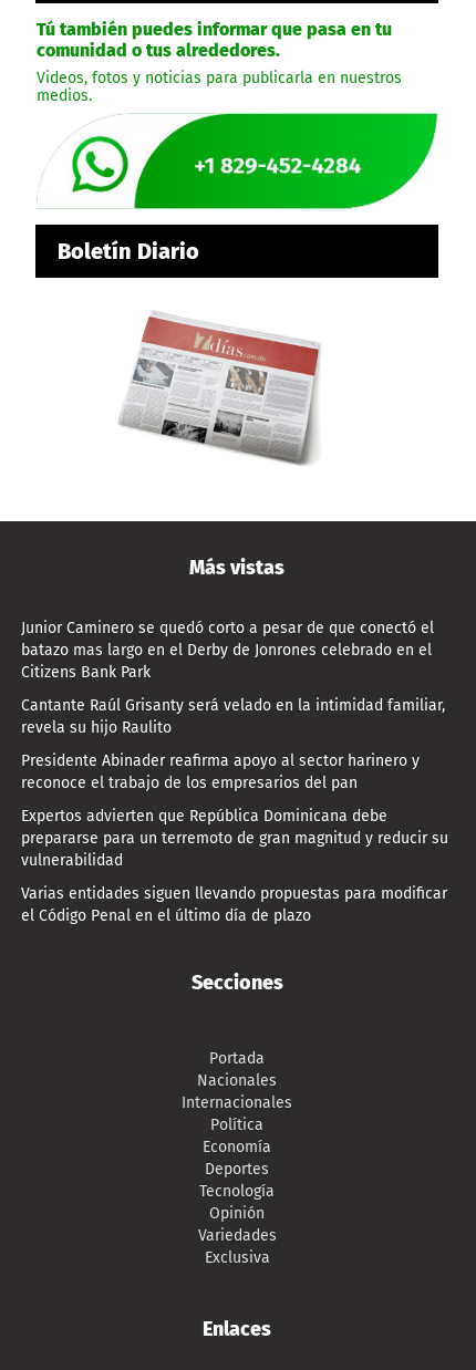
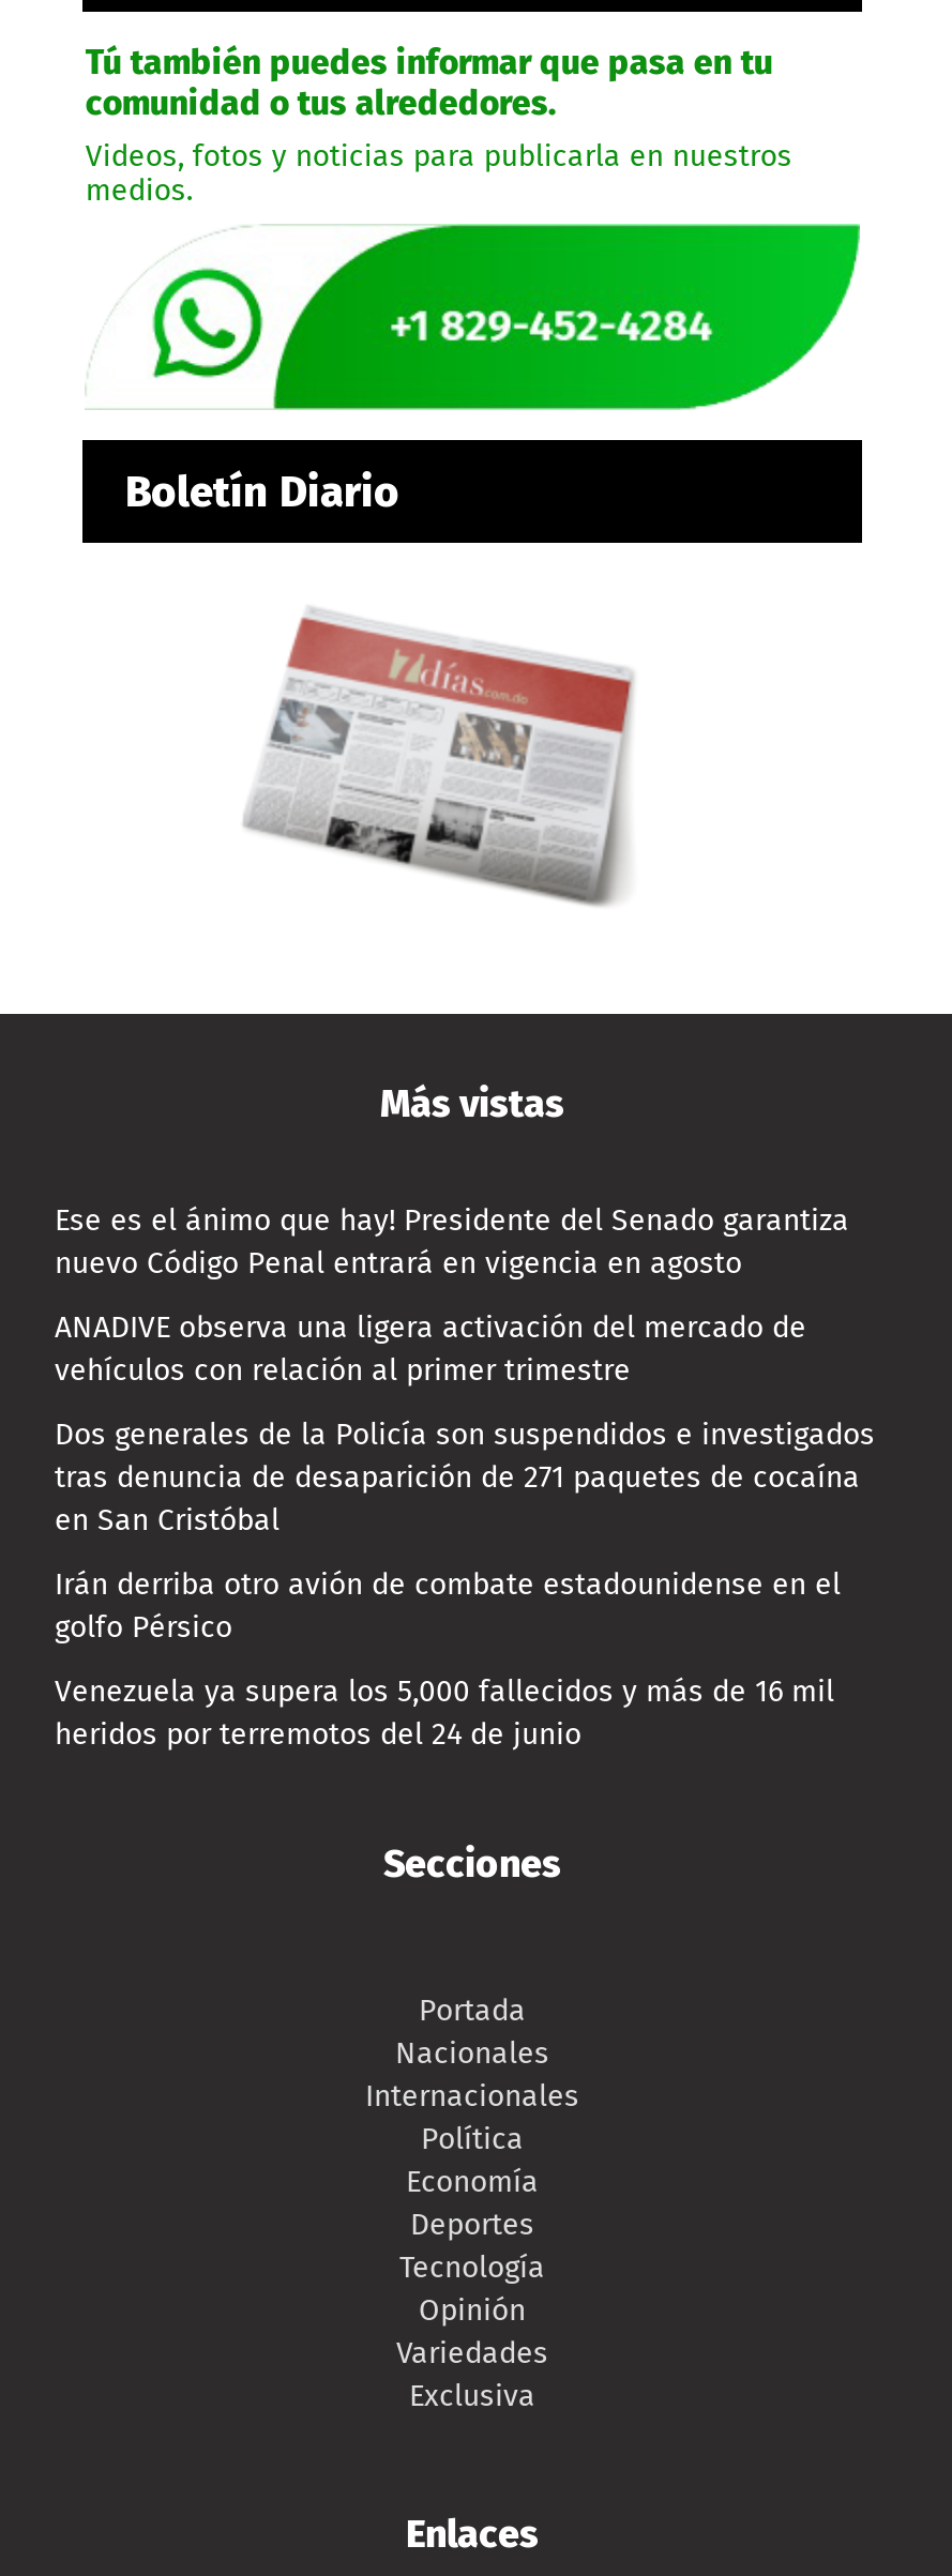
- Junior Caminero se quedó corto a pesar de que conectó el
- batazo mas largo en el Derby de Jonrones celebrado en el
- Citizens Bank Park
+ Ese es el ánimo que hay! Presidente del Senado garantiza
+ nuevo Código Penal entrará en vigencia en agosto

- Cantante Raúl Grisanty será velado en la intimidad familiar,
- revela su hijo Raulito
+ ANADIVE observa una ligera activación del mercado de
+ vehículos con relación al primer trimestre

- Presidente Abinader reafirma apoyo al sector harinero y
- reconoce el trabajo de los empresarios del pan
+ Dos generales de la Policía son suspendidos e investigados
+ tras denuncia de desaparición de 271 paquetes de cocaína
+ en San Cristóbal

- Expertos advierten que República Dominicana debe
- prepararse para un terremoto de gran magnitud y reducir su
- vulnerabilidad
+ Irán derriba otro avión de combate estadounidense en el
+ golfo Pérsico

- Varias entidades siguen llevando propuestas para modificar
- el Código Penal en el último día de plazo
+ Venezuela ya supera los 5,000 fallecidos y más de 16 mil
+ heridos por terremotos del 24 de junio
